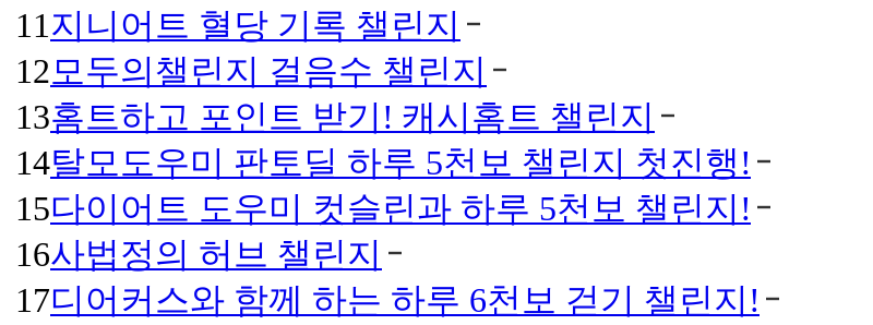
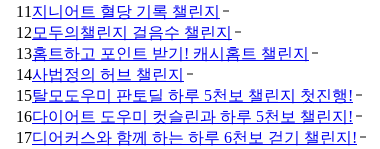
- 14탈모도우미 판토딜 하루 5천보 챌린지 첫진행!
- 15다이어트 도우미 컷슬린과 하루 5천보 챌린지!
- 16사법정의 허브 챌린지
+ 14사법정의 허브 챌린지
+ 15탈모도우미 판토딜 하루 5천보 챌린지 첫진행!
+ 16다이어트 도우미 컷슬린과 하루 5천보 챌린지!
